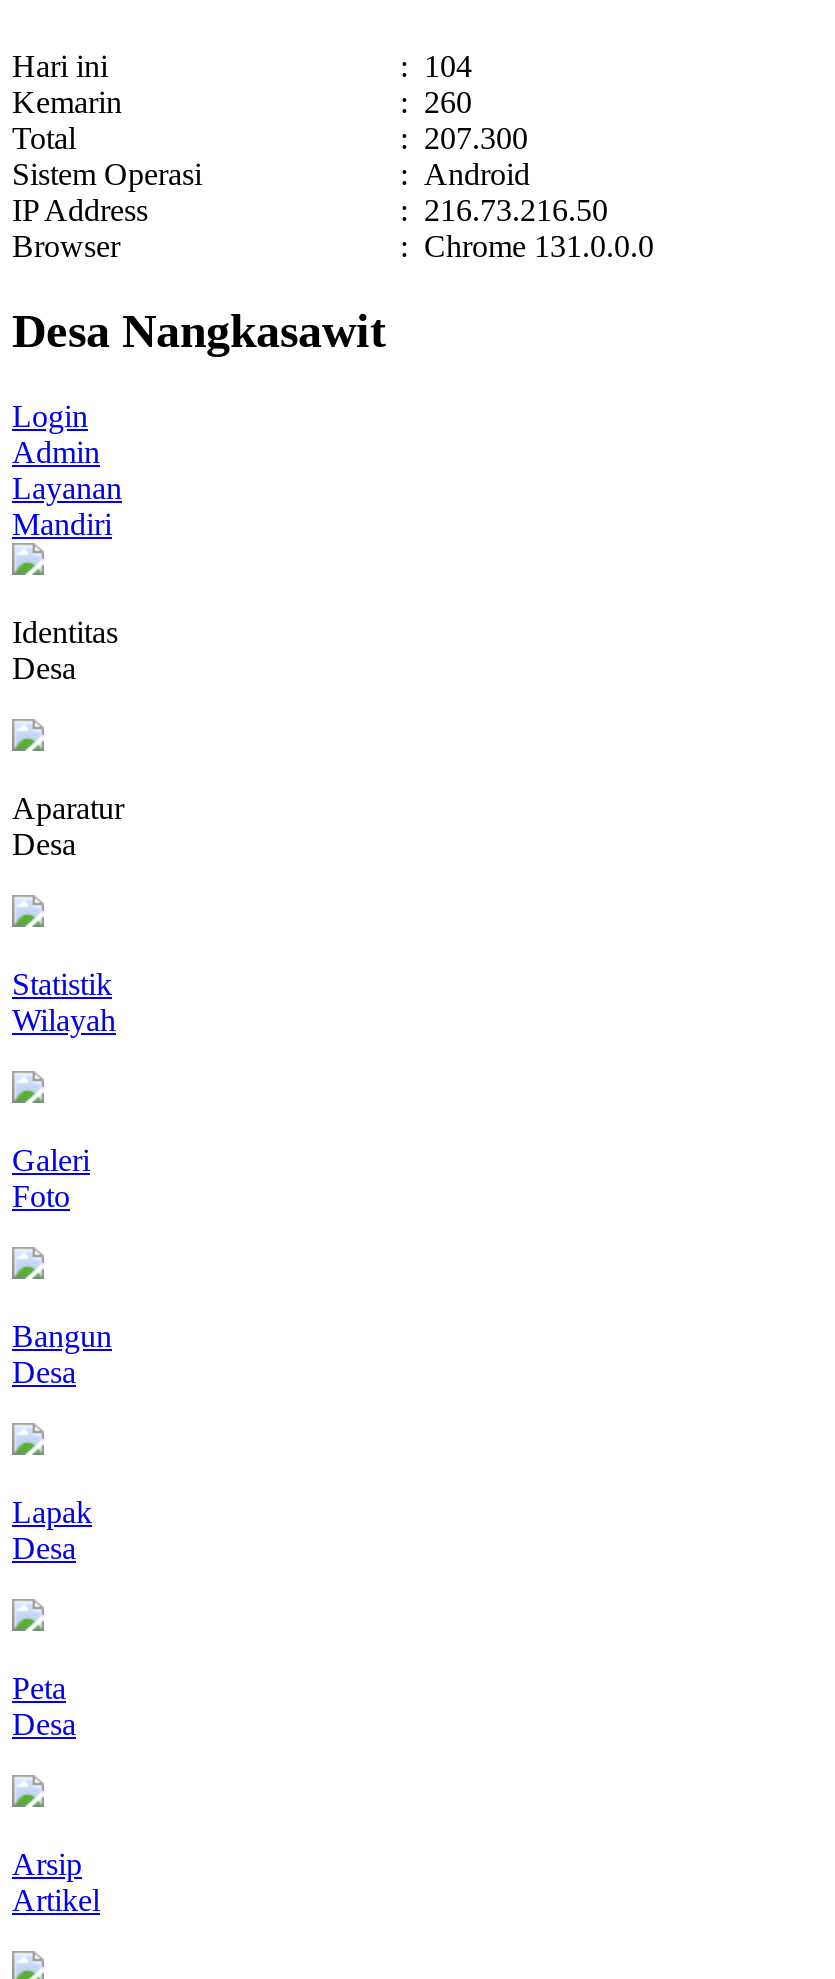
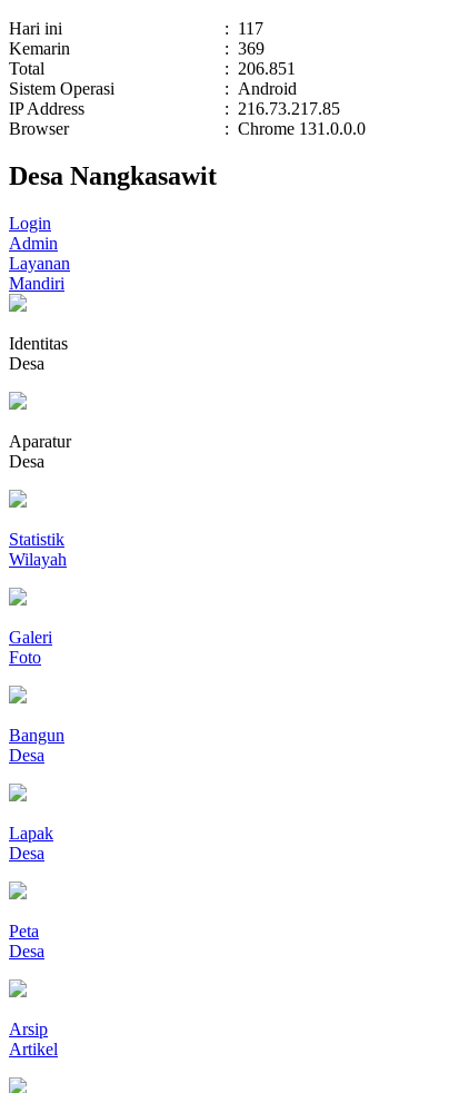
- : 104
+ : 117

- : 260
+ : 369

- : 207.300
+ : 206.851

- : 216.73.216.50
+ : 216.73.217.85
